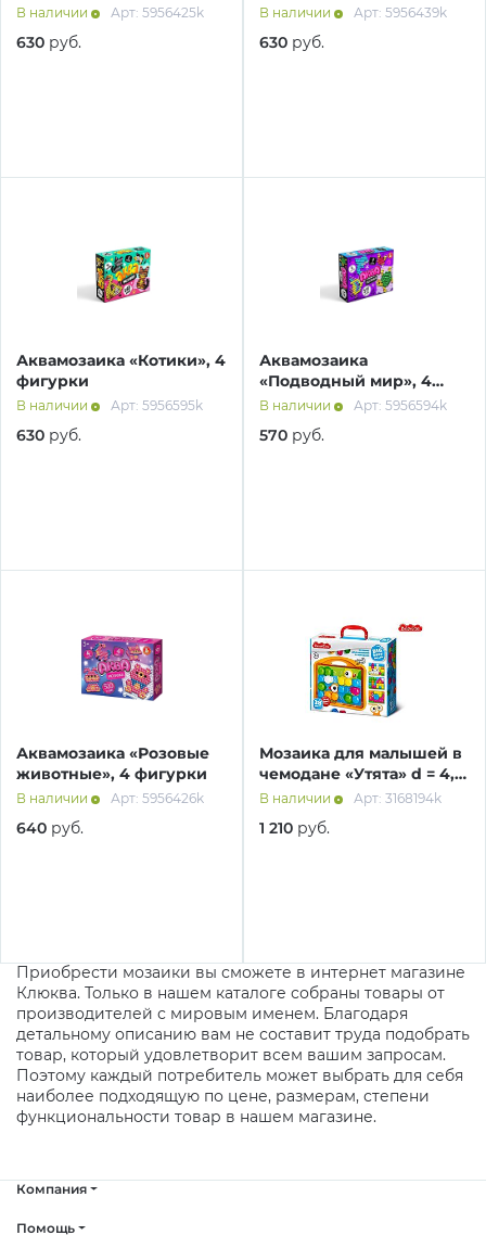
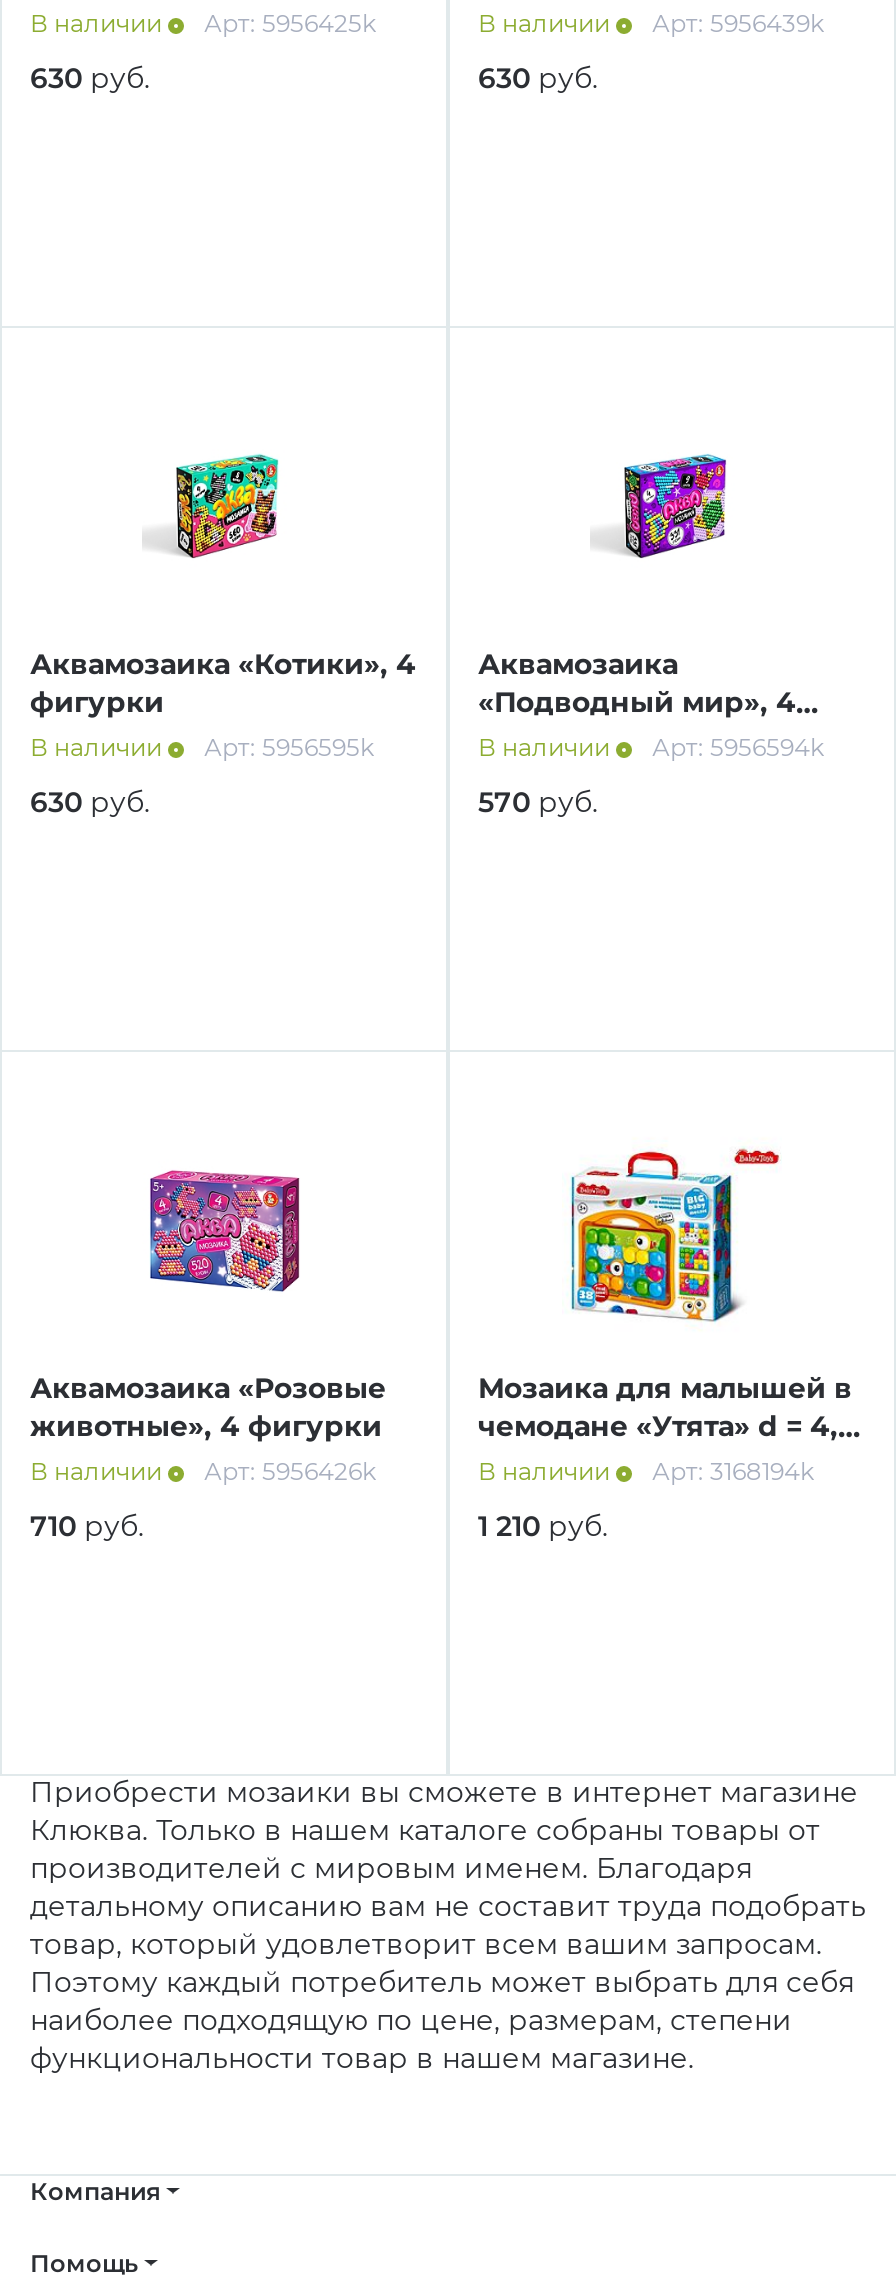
- 640 руб.
+ 710 руб.
